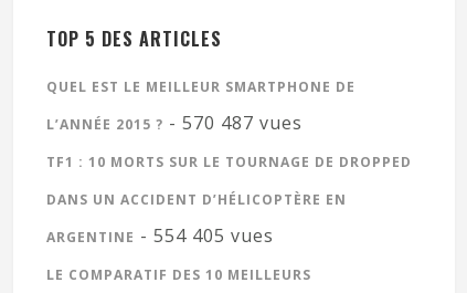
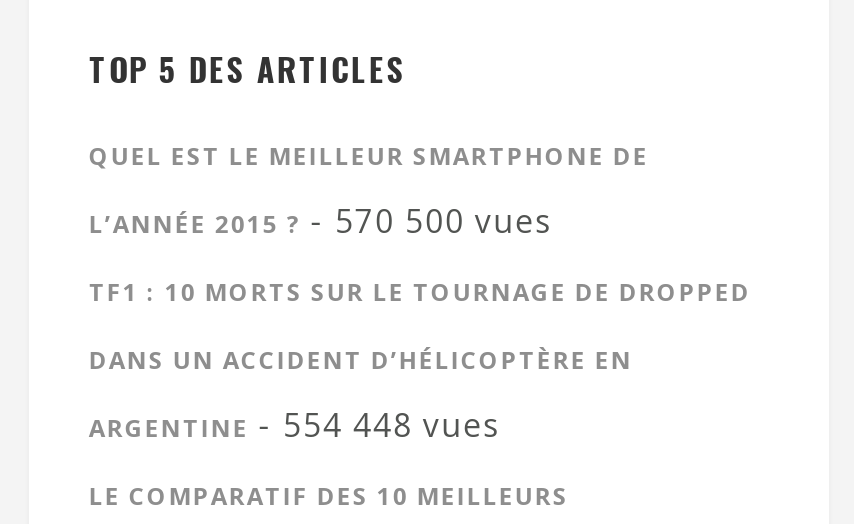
- L’ANNÉE 2015 ? - 570 487 vues
+ L’ANNÉE 2015 ? - 570 500 vues

- ARGENTINE - 554 405 vues
+ ARGENTINE - 554 448 vues
